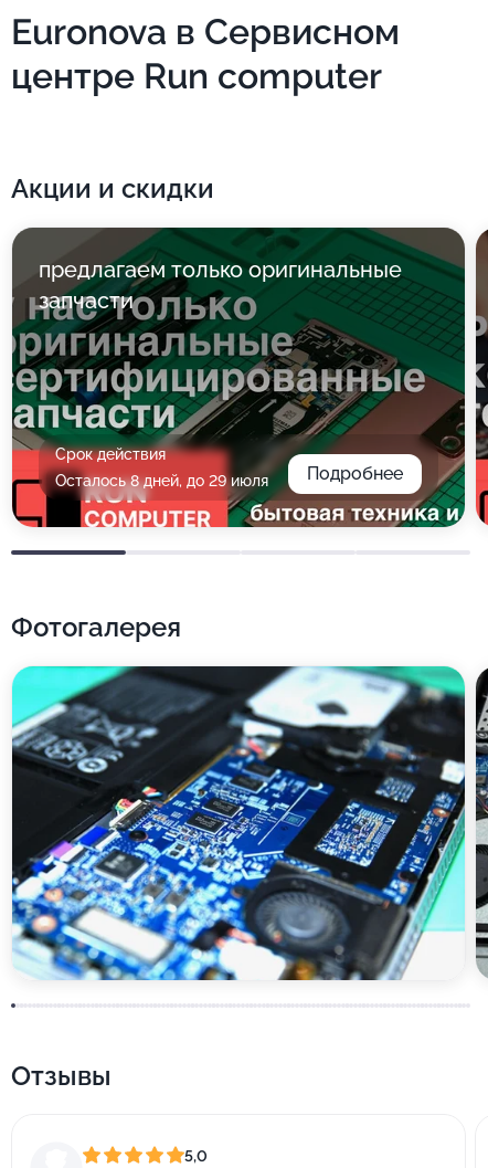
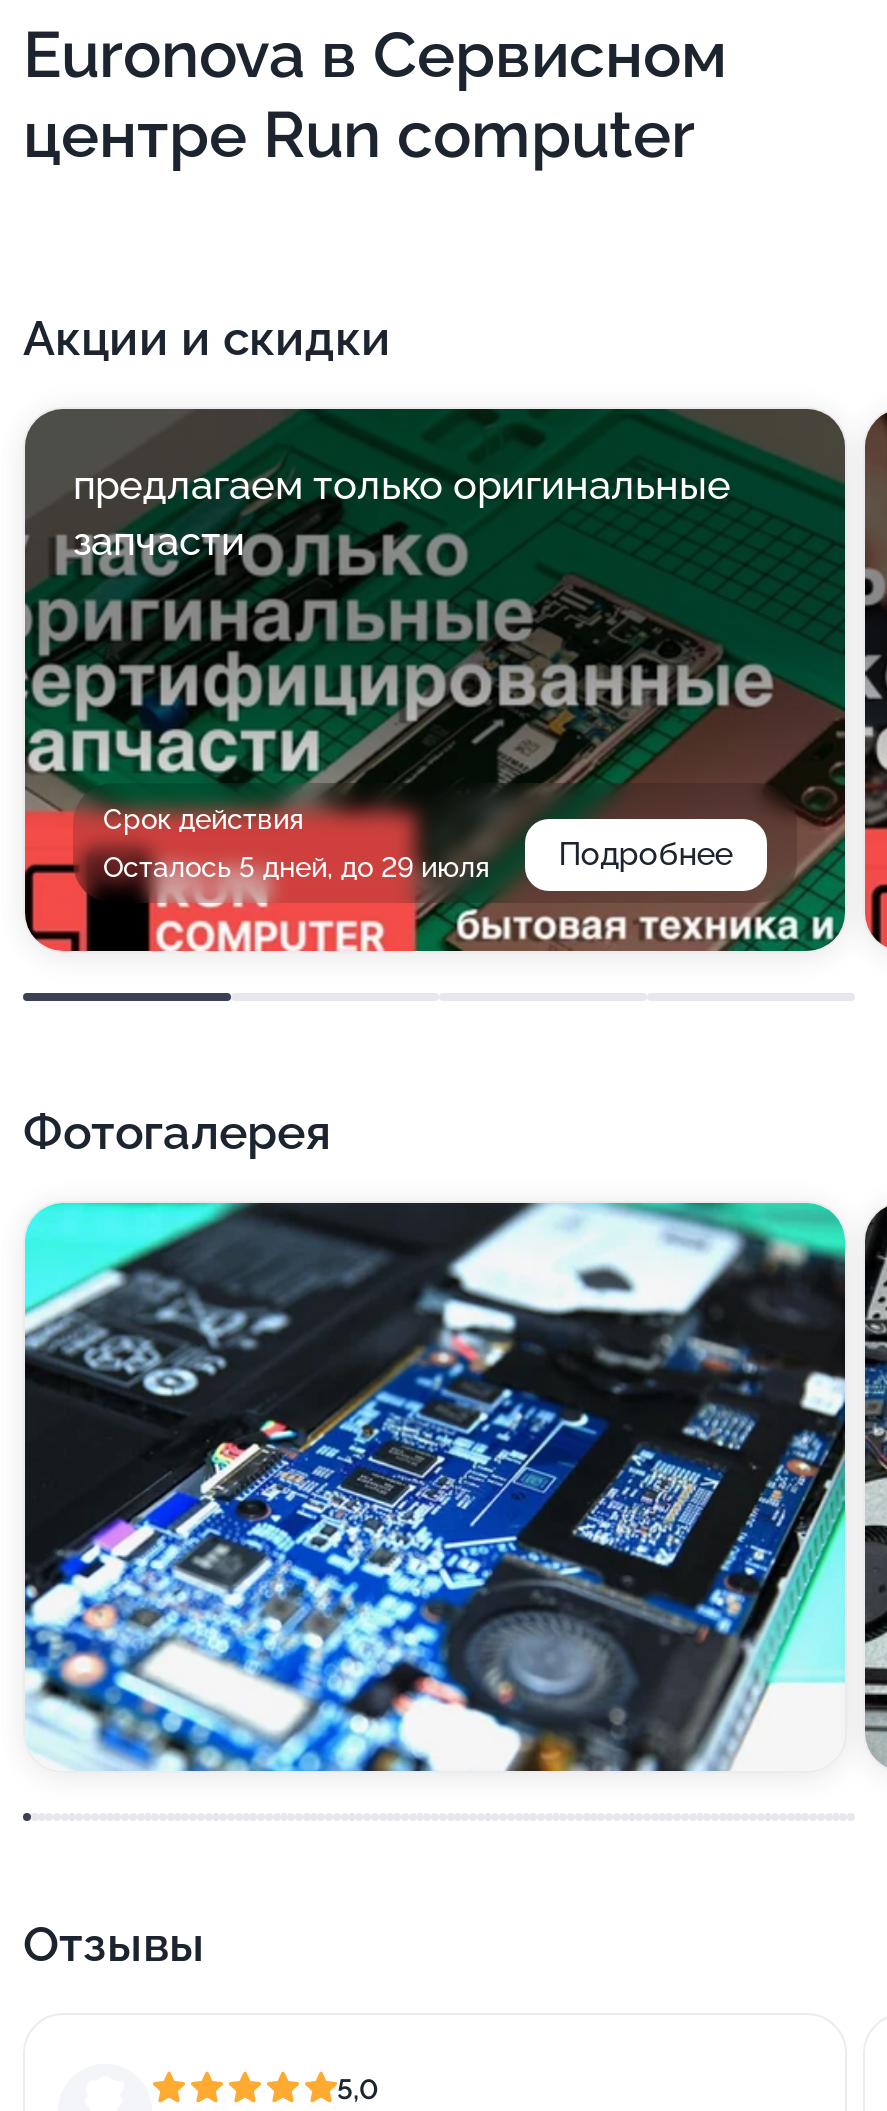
- Осталось 8 дней, до 29 июля
+ Осталось 5 дней, до 29 июля
